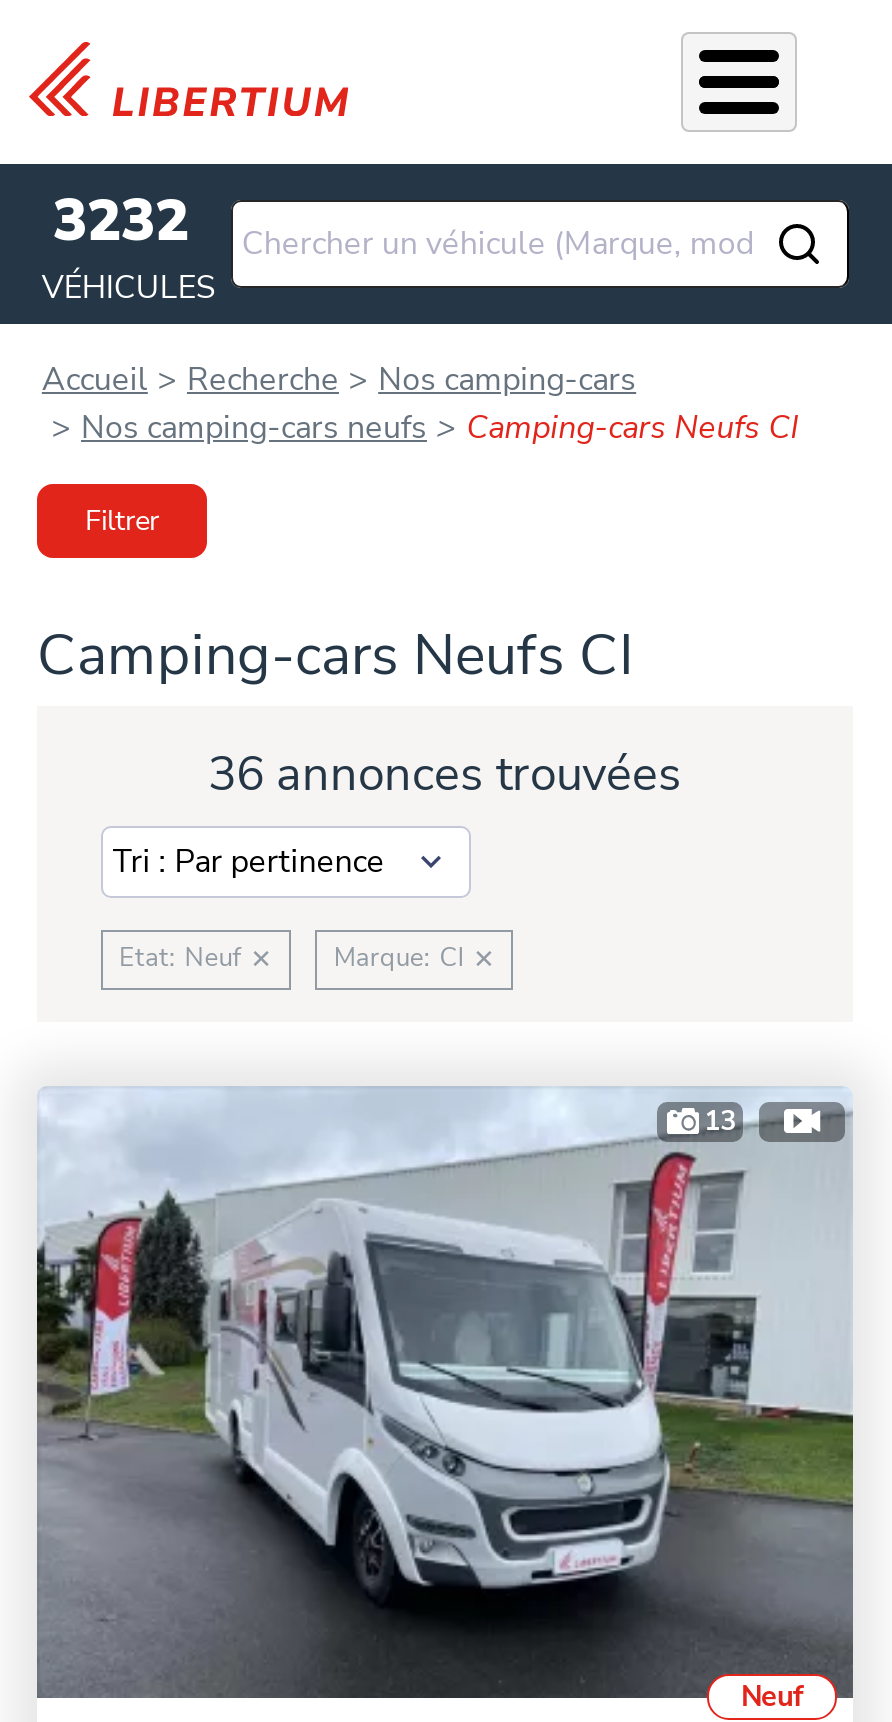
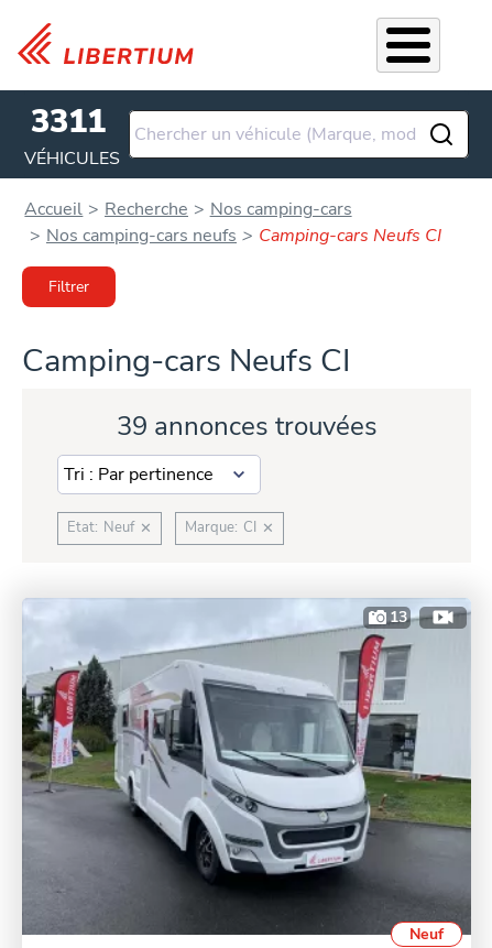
- 3232
+ 3311

- 36 annonces trouvées
+ 39 annonces trouvées
